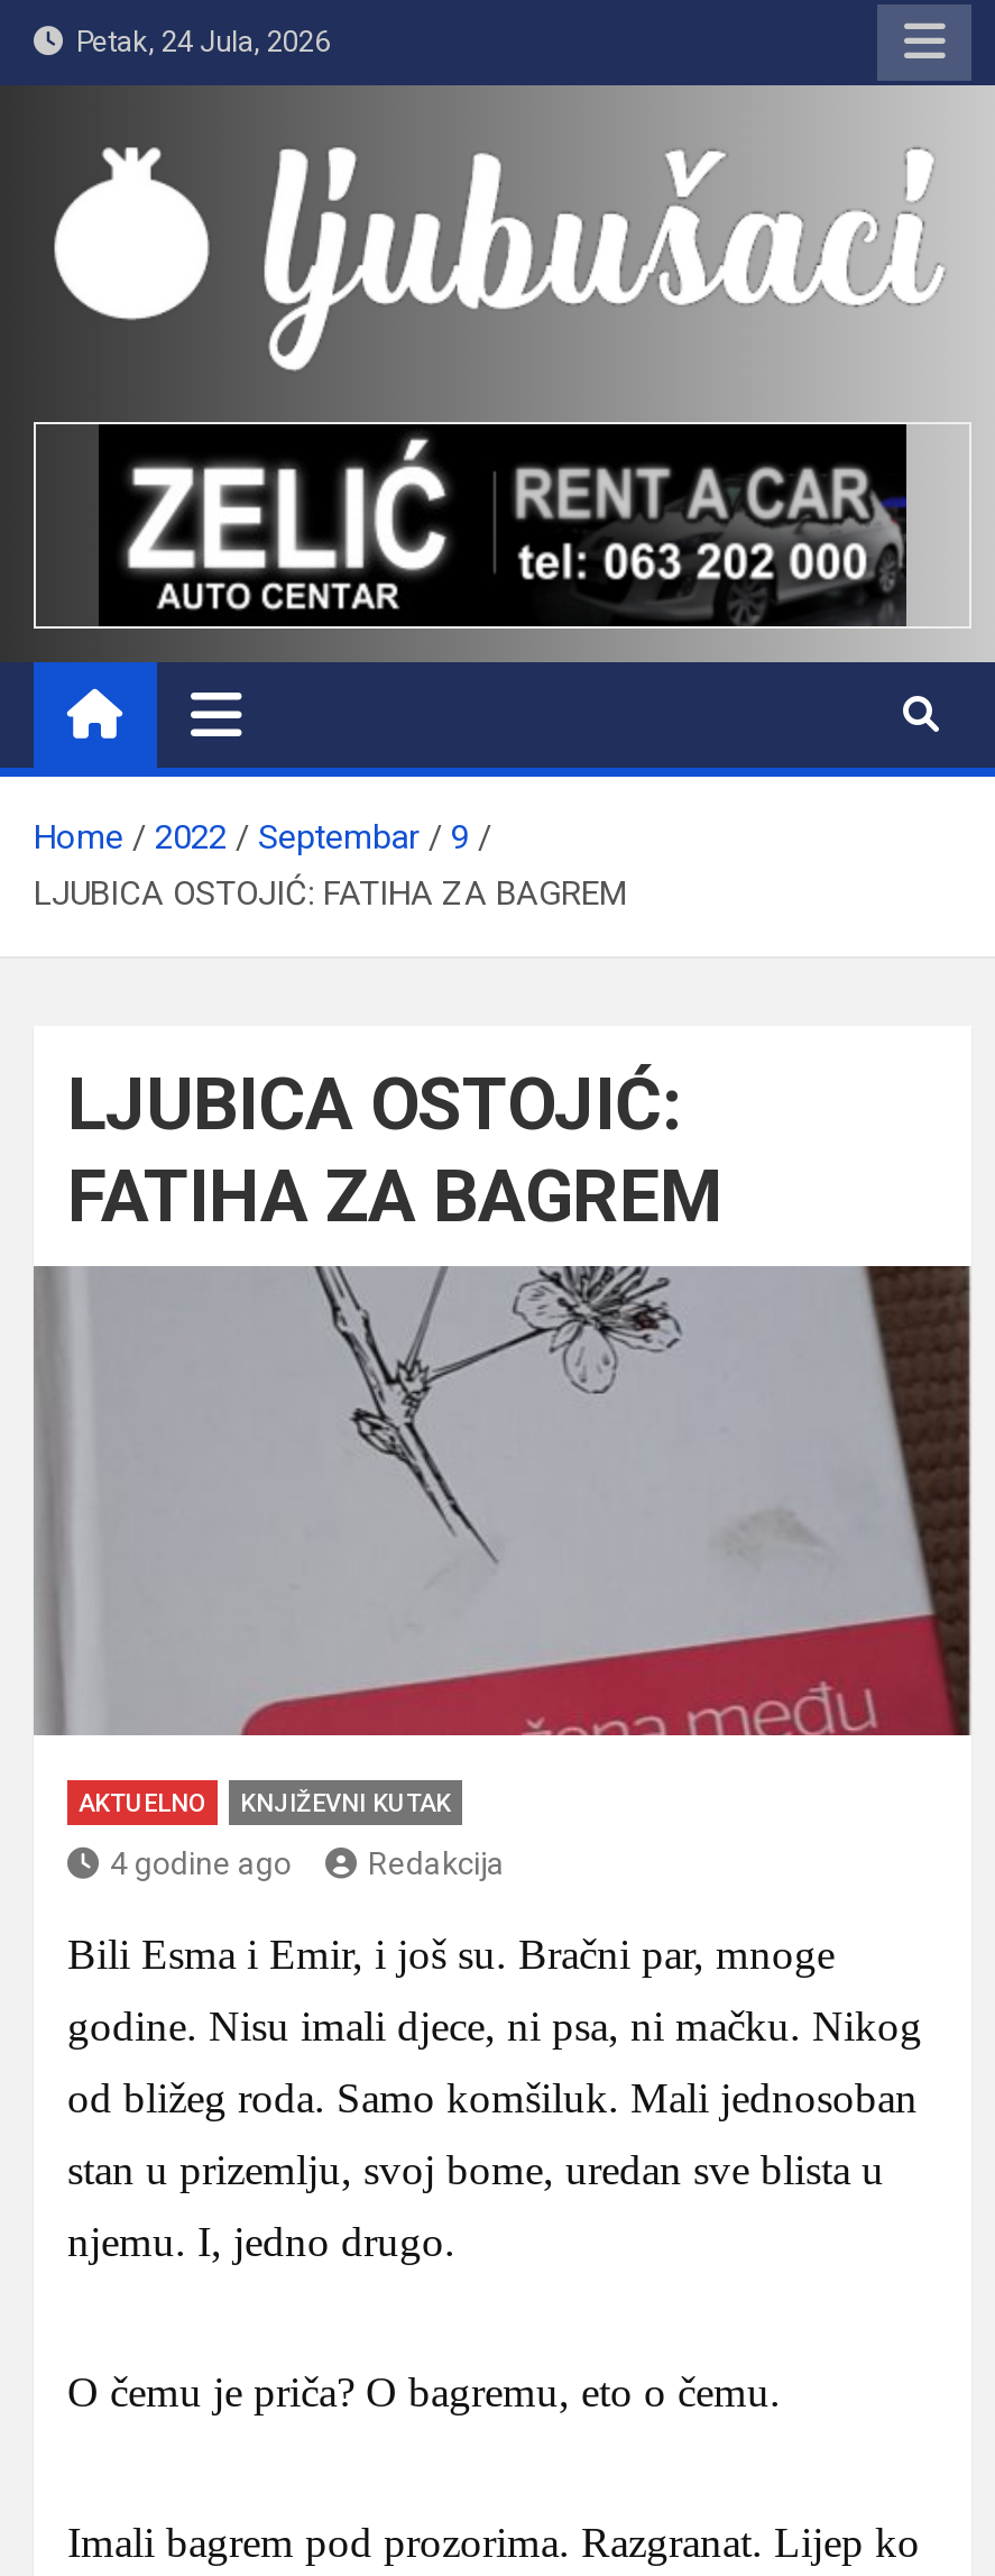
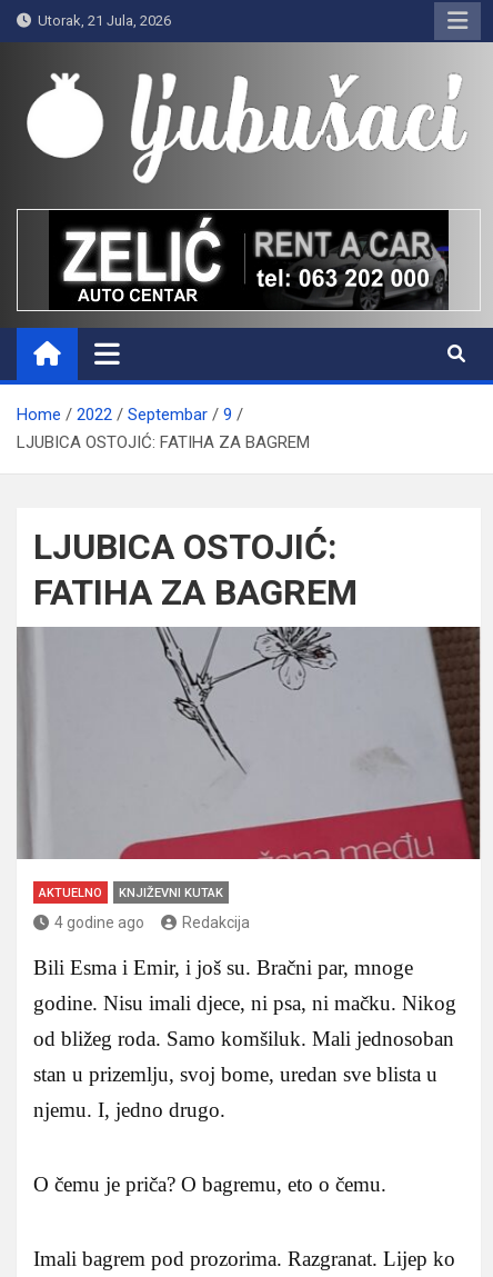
- Petak, 24 Jula, 2026
+ Utorak, 21 Jula, 2026
